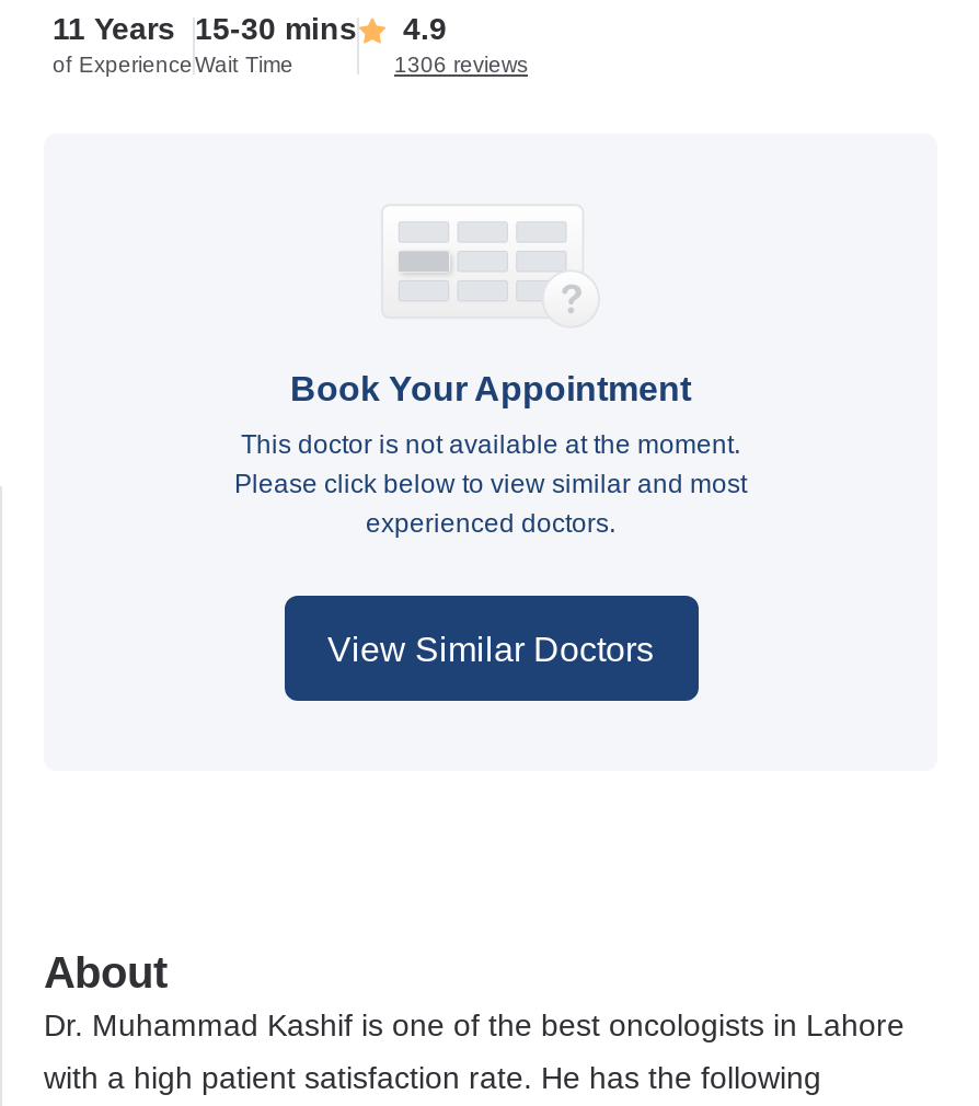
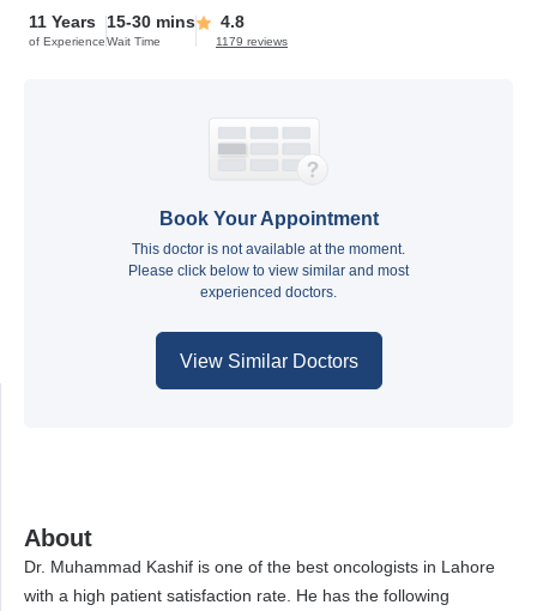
- 11 Years 15-30 mins 4.9
+ 11 Years 15-30 mins 4.8

- 1306 reviews
+ 1179 reviews
